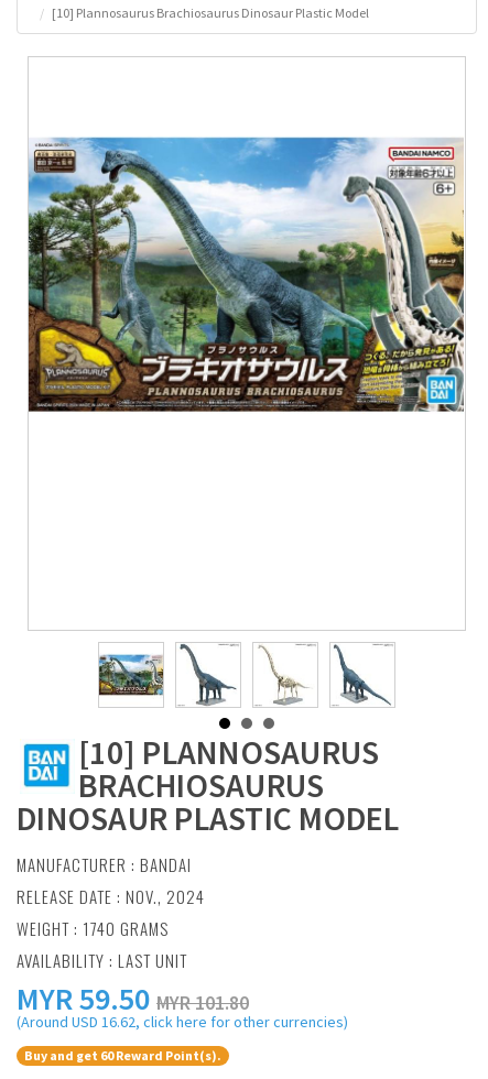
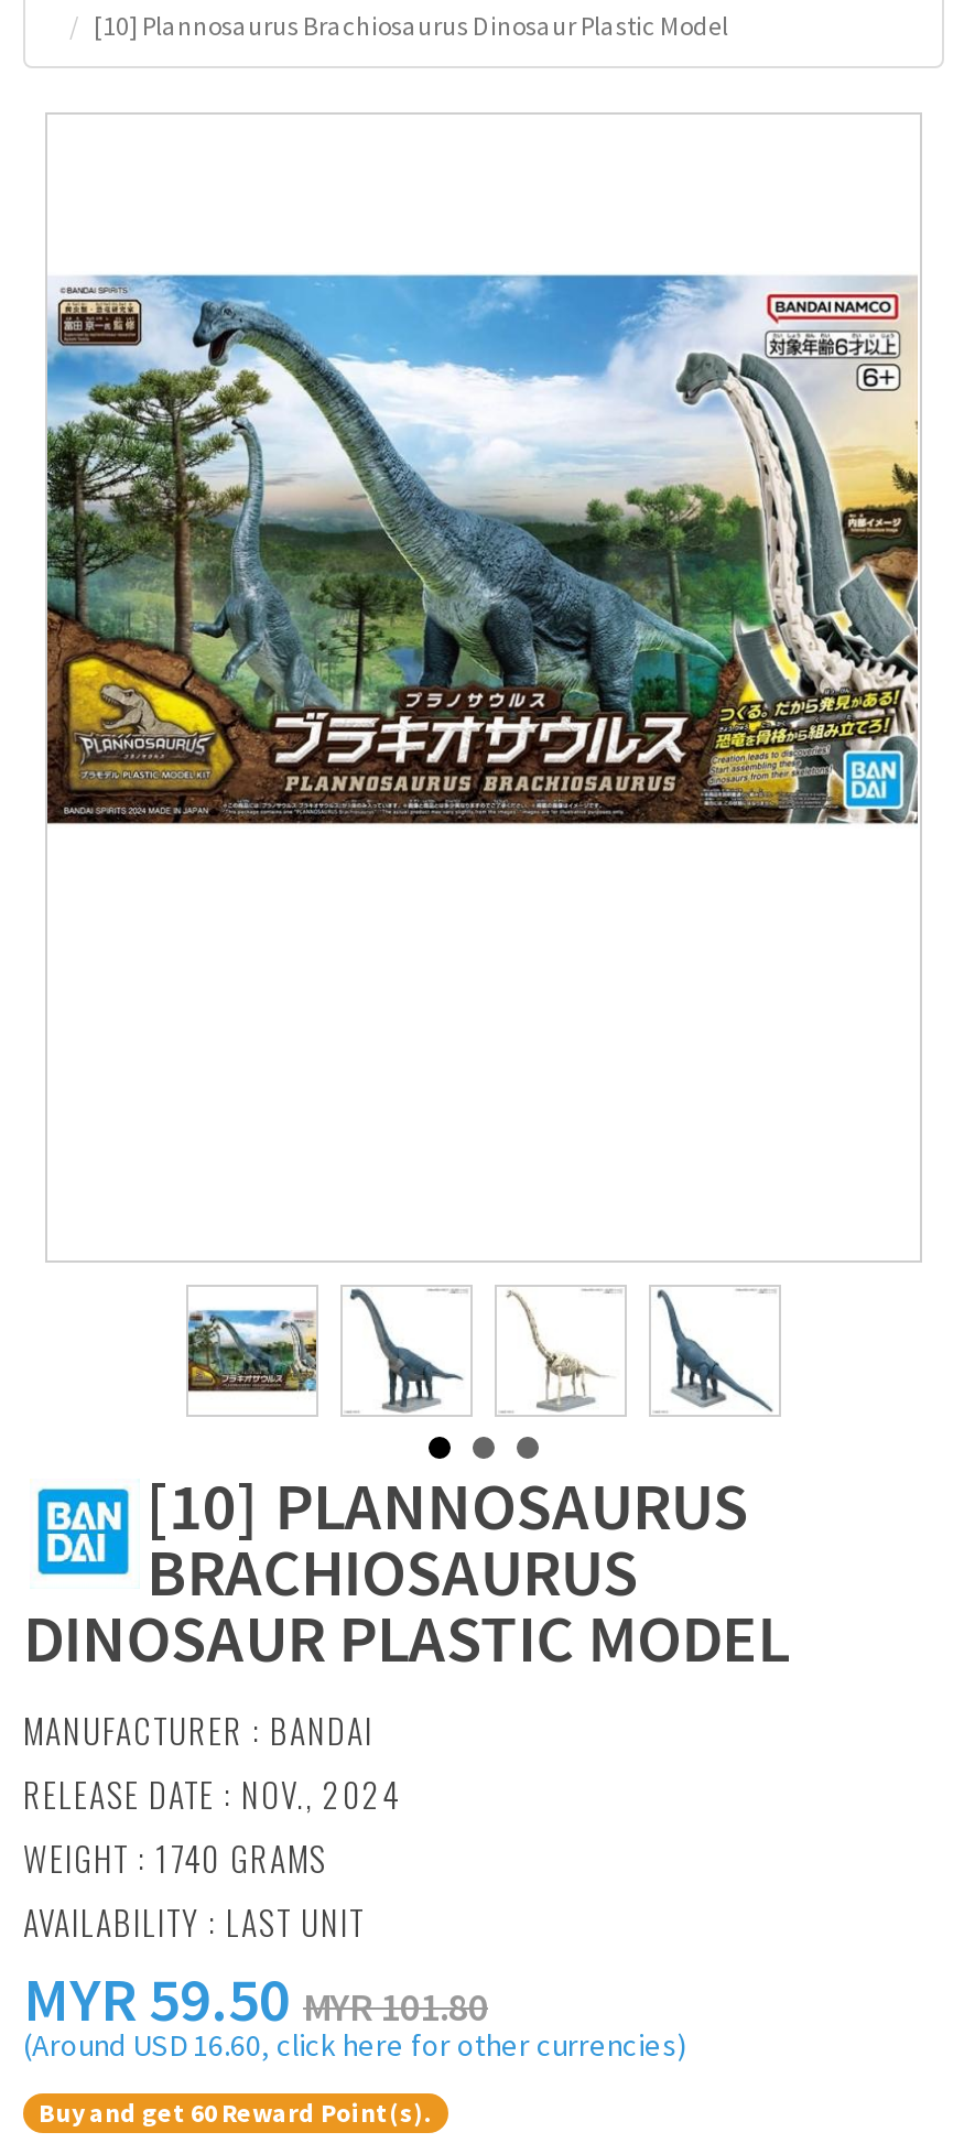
- (Around USD 16.62, click here for other currencies)
+ (Around USD 16.60, click here for other currencies)
